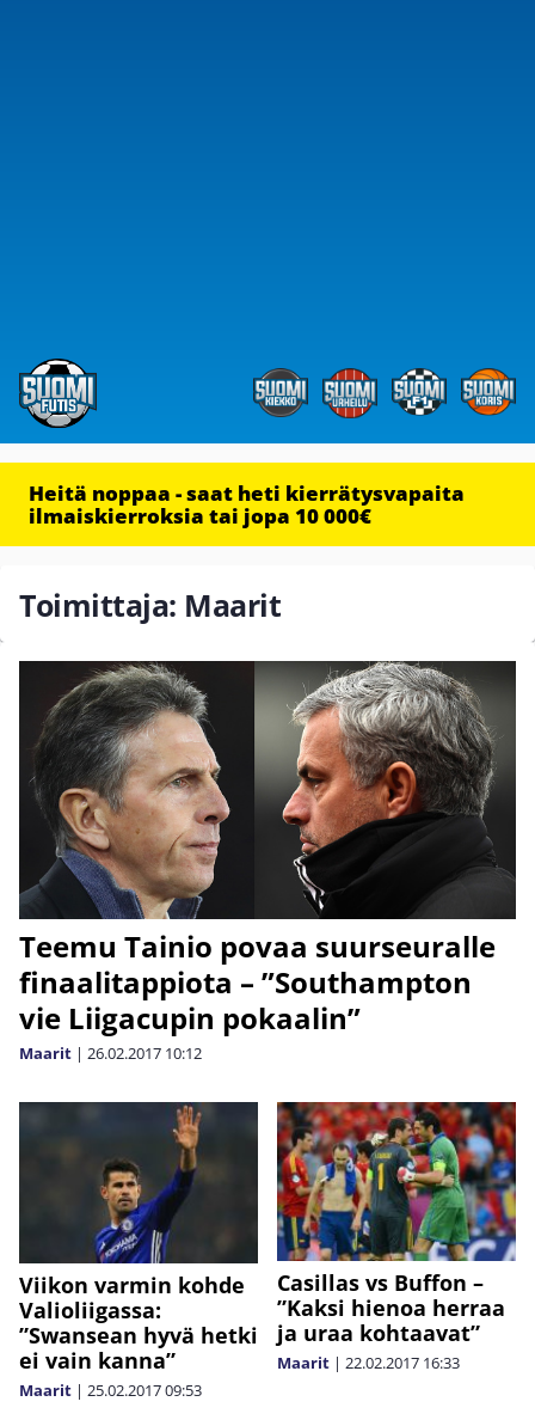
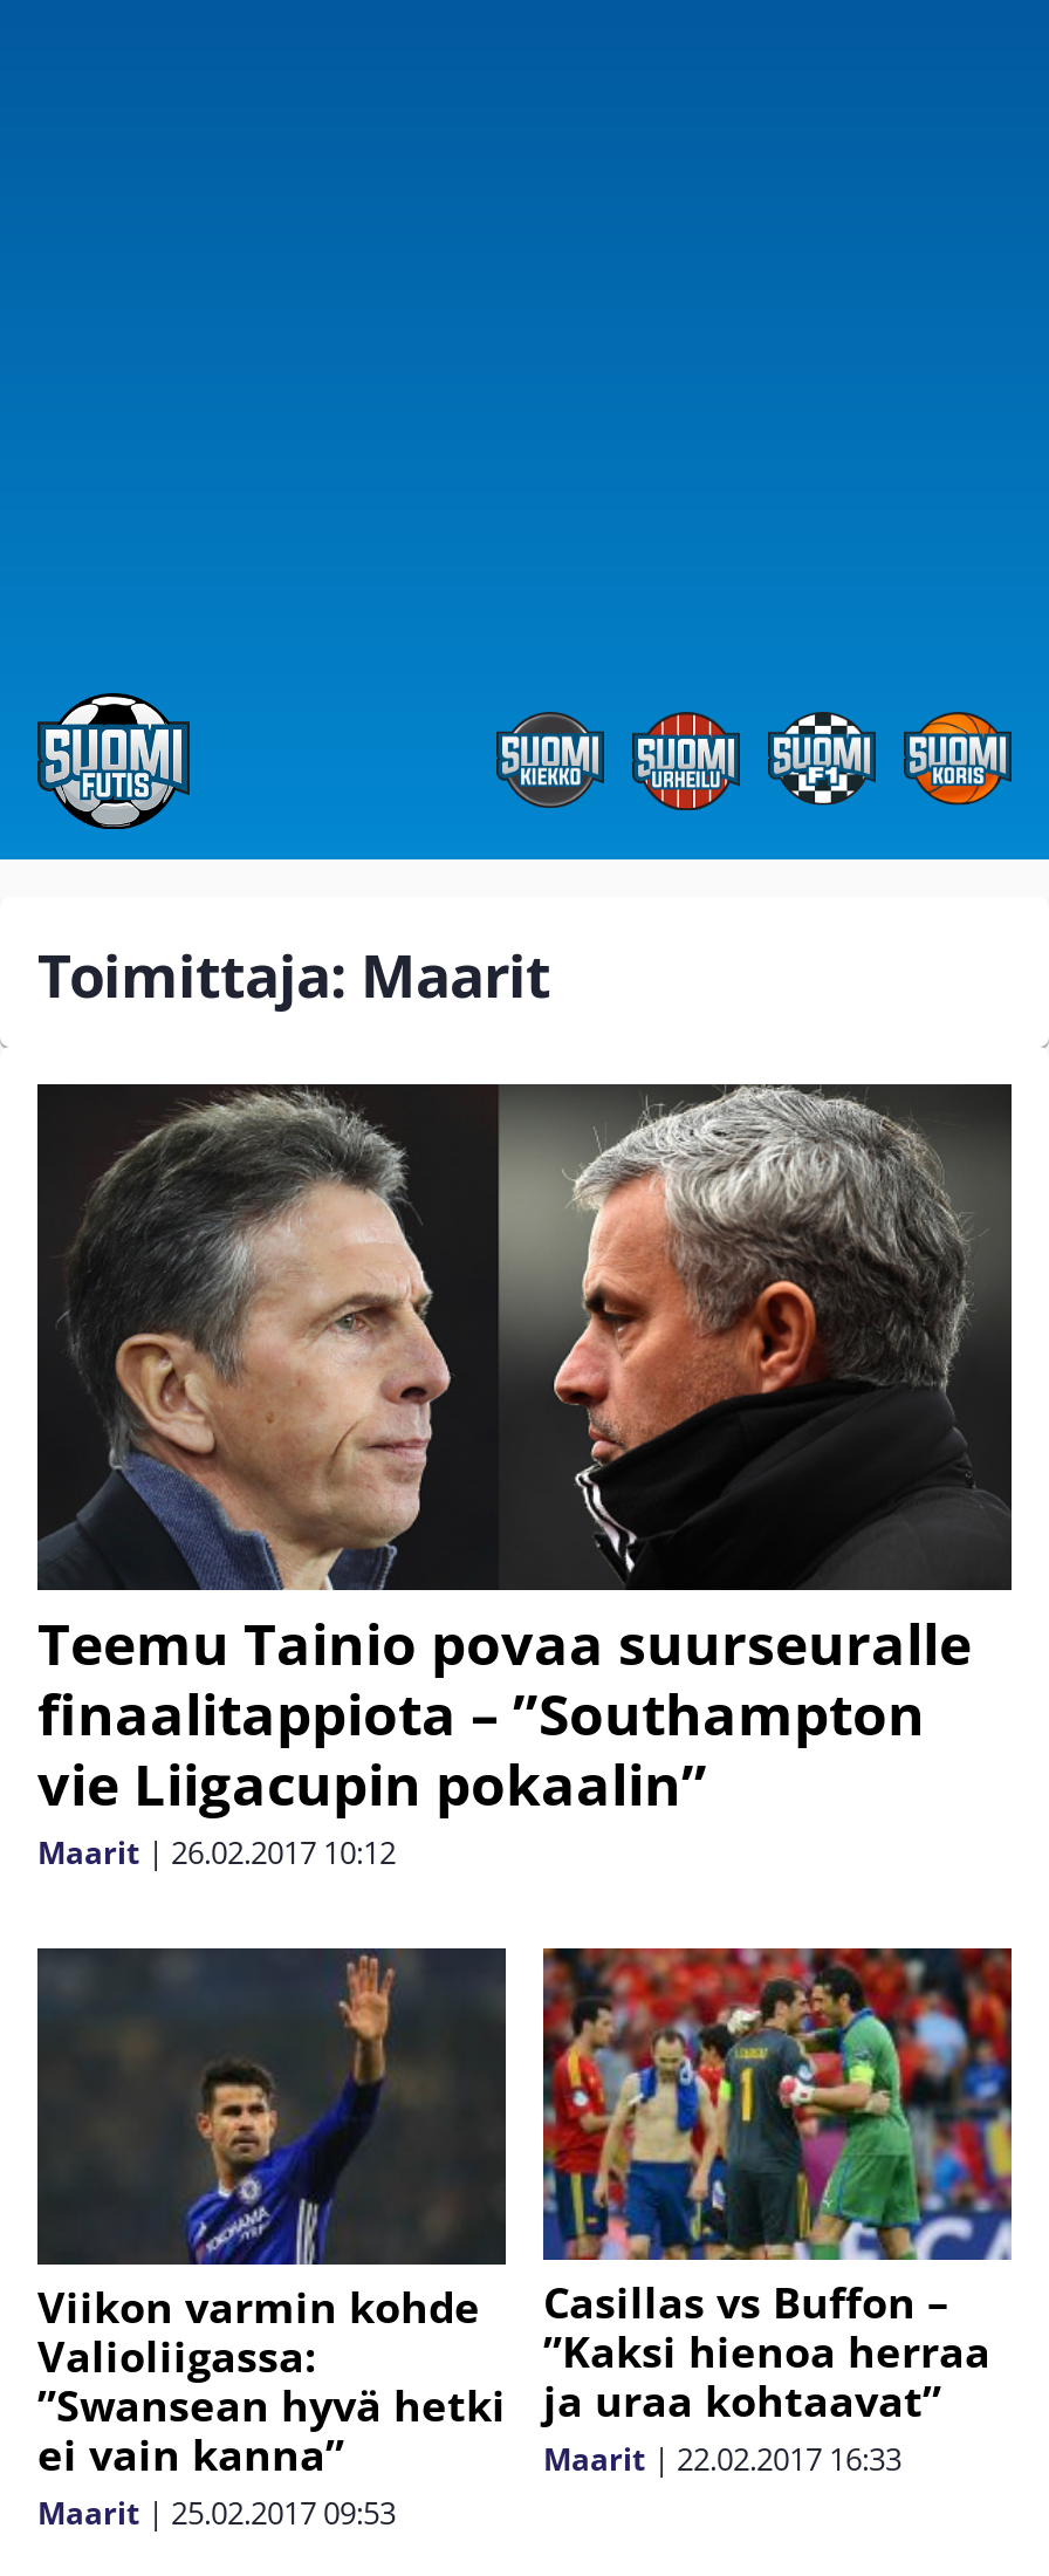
- Heitä noppaa - saat heti kierrätysvapaita
- ilmaiskierroksia tai jopa 10 000€
